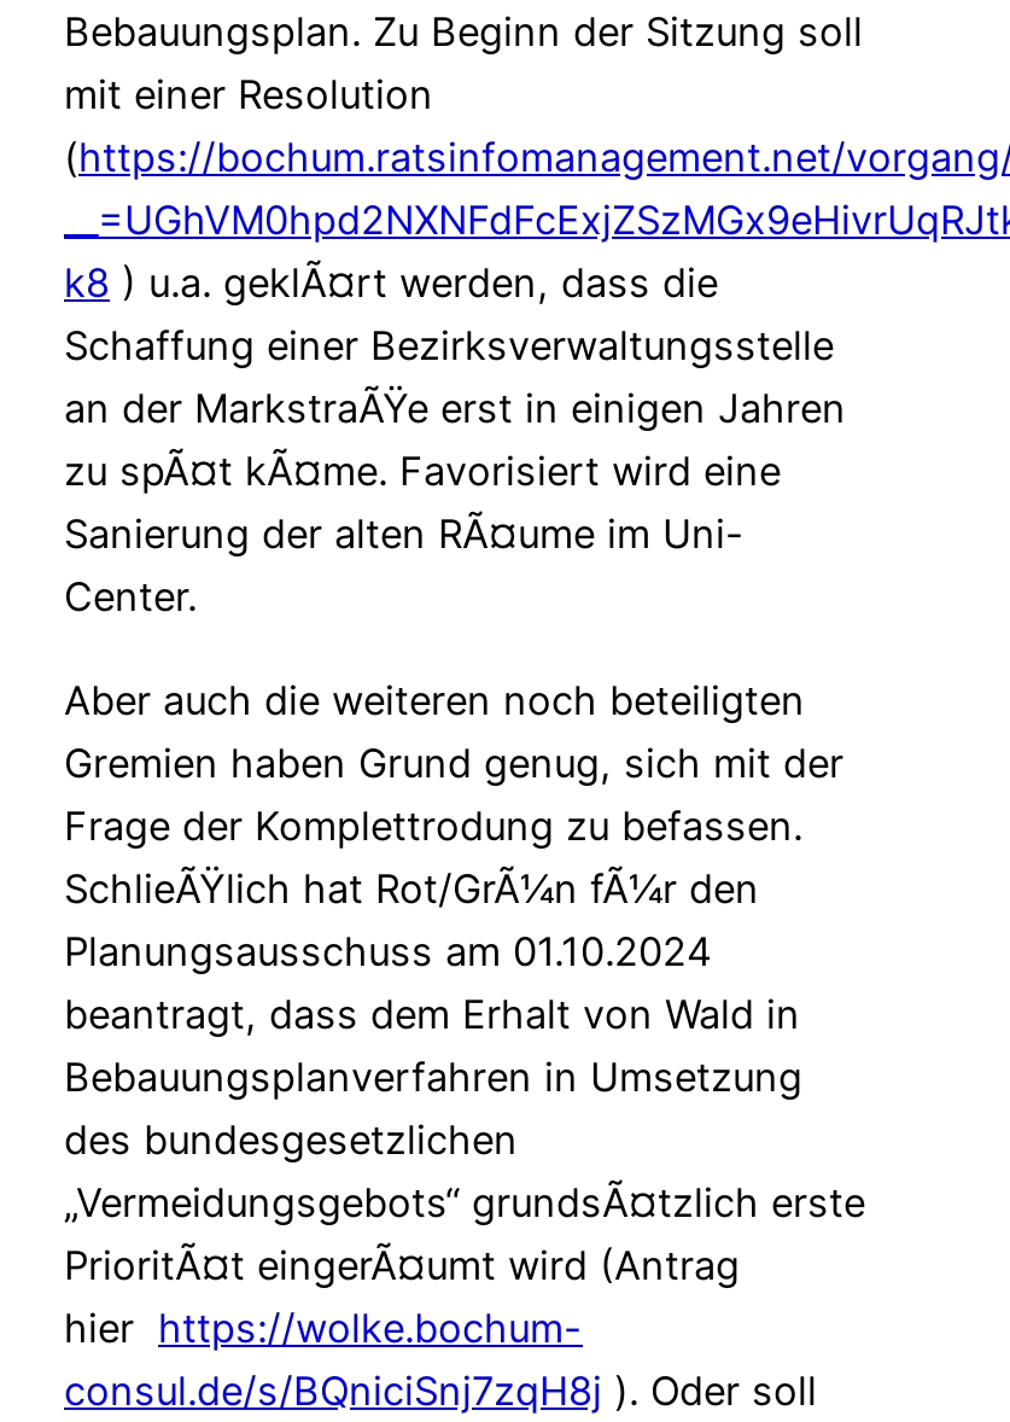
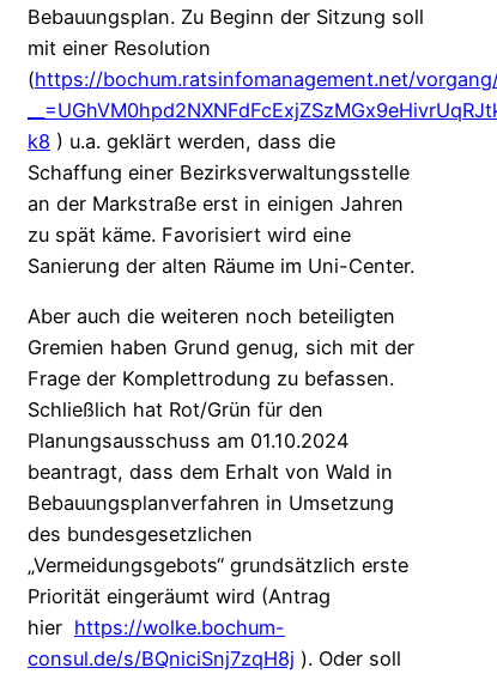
- k8) u.a. geklÃ¤rt werden, dass die
+ k8) u.a. geklärt werden, dass die

- an der MarkstraÃŸe erst in einigen Jahren
- zu spÃ¤t kÃ¤me. Favorisiert wird eine
- Sanierung der alten RÃ¤ume im Uni-
- Center.
+ an der Markstraße erst in einigen Jahren
+ zu spät käme. Favorisiert wird eine
+ Sanierung der alten Räume im Uni-Center.

- SchlieÃŸlich hat Rot/GrÃ¼n fÃ¼r den
+ Schließlich hat Rot/Grün für den

- „Vermeidungsgebots“ grundsÃ¤tzlich erste
+ „Vermeidungsgebots“ grundsätzlich erste

- PrioritÃ¤t eingerÃ¤umt wird (Antrag
+ Priorität eingeräumt wird (Antrag
